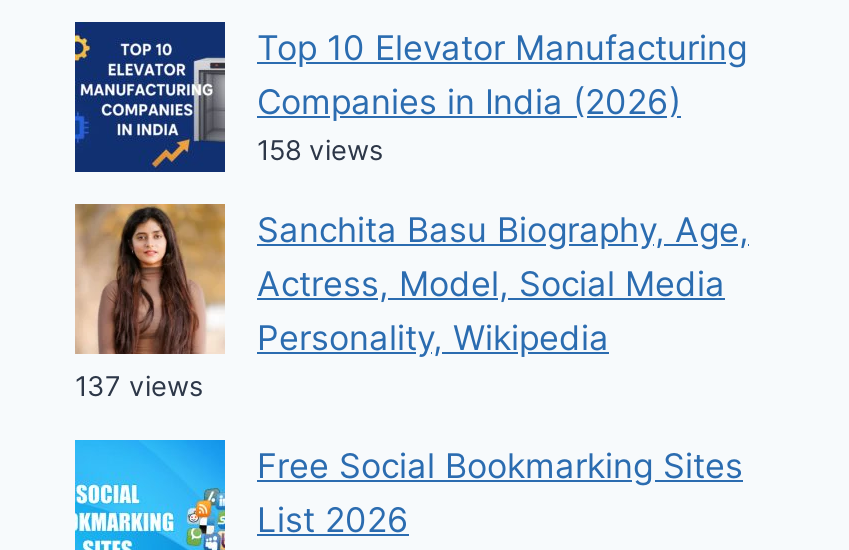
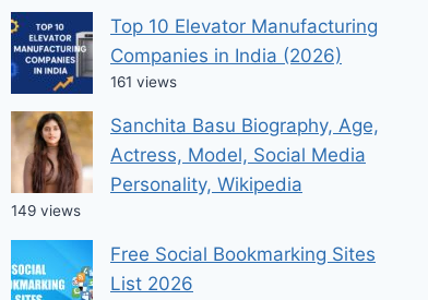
- 158 views
+ 161 views

- 137 views
+ 149 views
